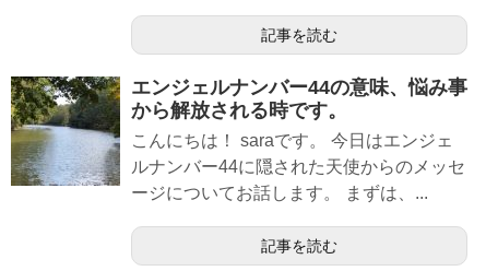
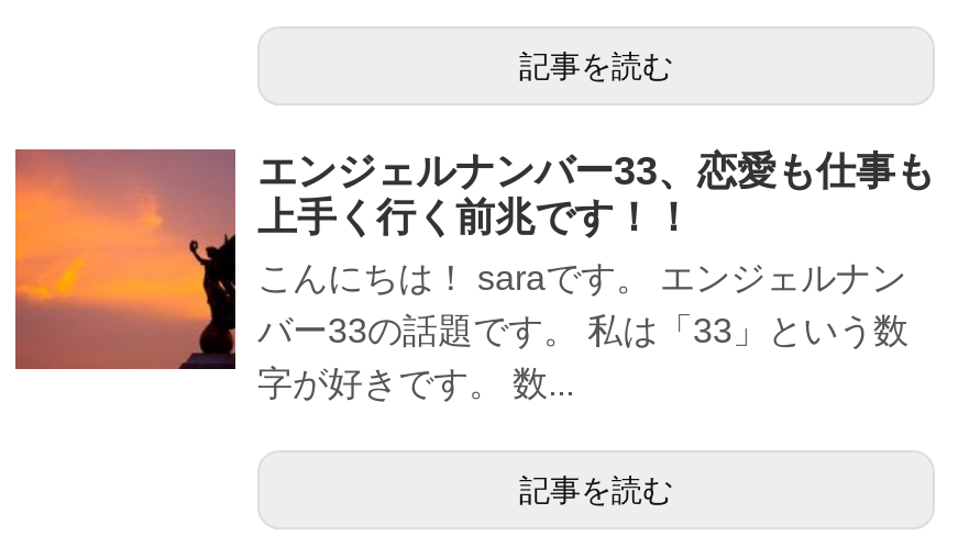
- [image]
- エンジェルナンバー44の意味、悩み事
- から解放される時です。
- こんにちは！ saraです。 今日はエンジェ
- ルナンバー44に隠された天使からのメッセ
- ージについてお話します。 まずは、...
+ [image]
+ エンジェルナンバー33、恋愛も仕事も
+ 上手く行く前兆です！！
+ こんにちは！ saraです。 エンジェルナン
+ バー33の話題です。 私は「33」という数
+ 字が好きです。 数...
